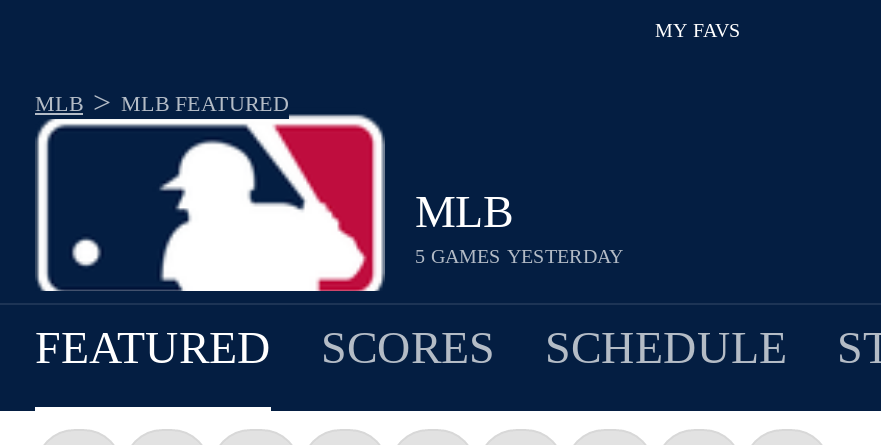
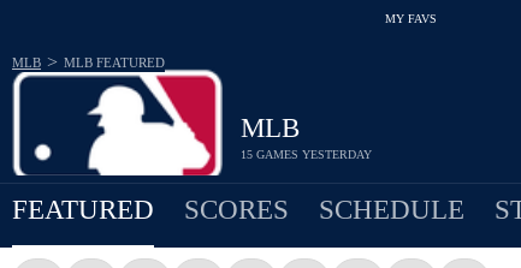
- 5 GAMES YESTERDAY
+ 15 GAMES YESTERDAY
